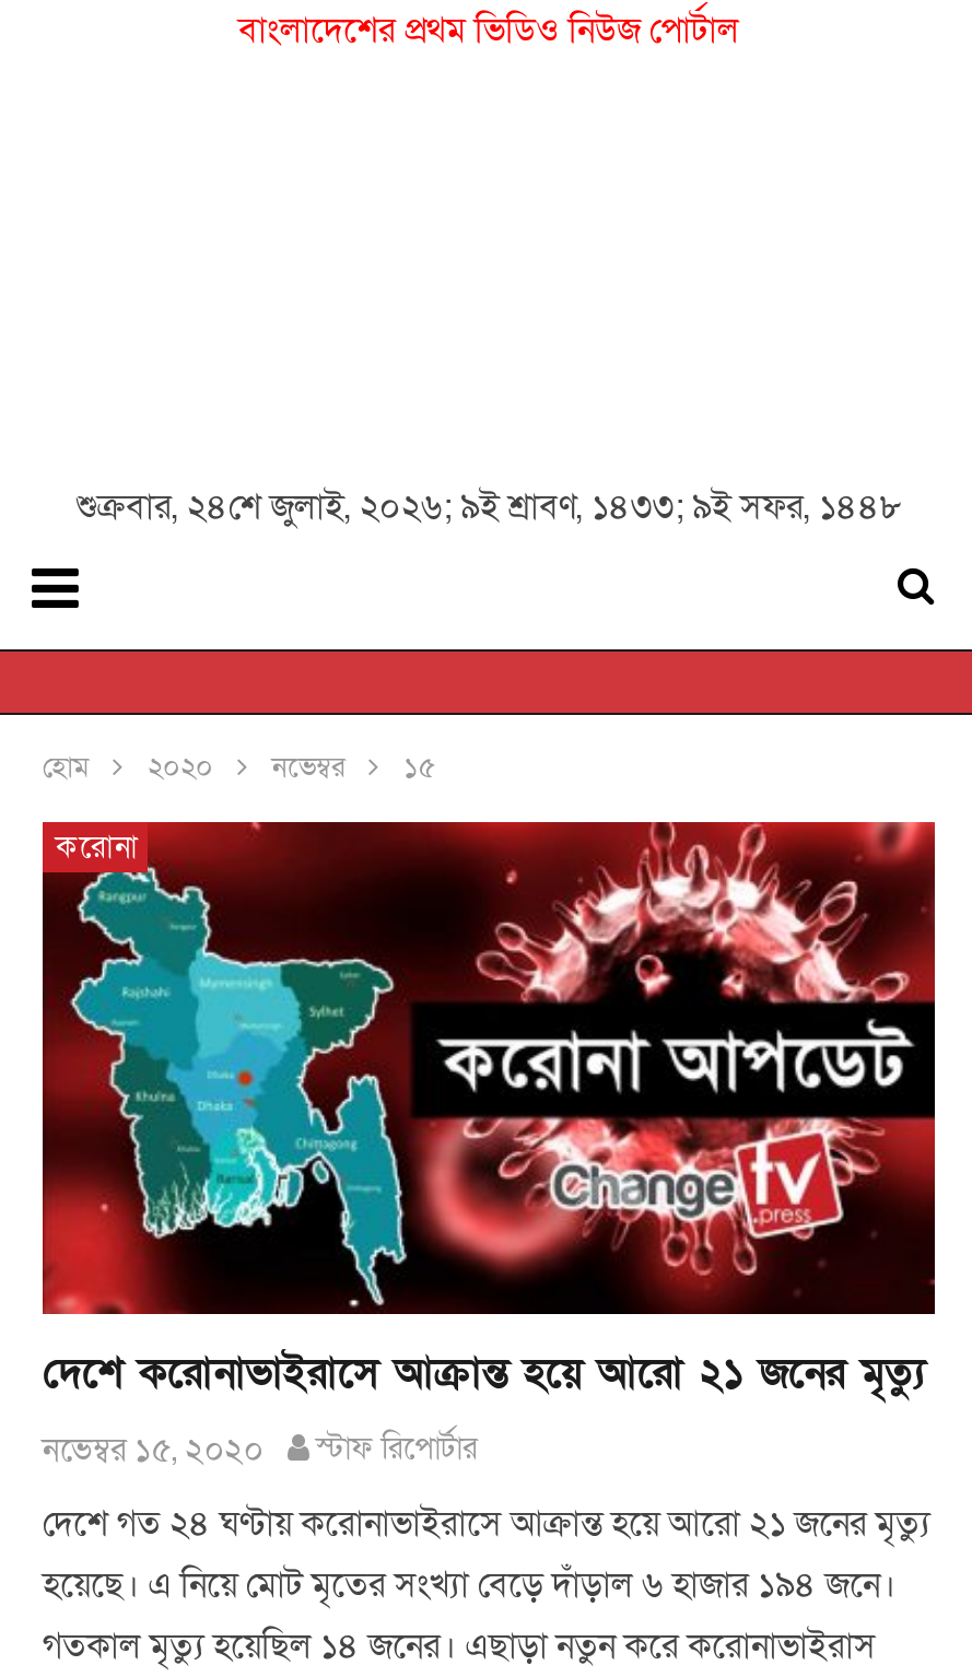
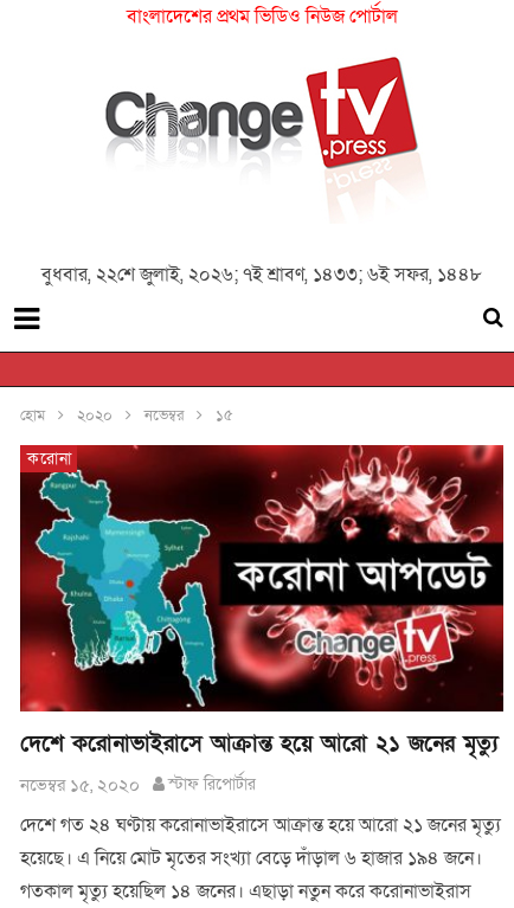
+ [image]

- শুক্রবার, ২৪শে জুলাই, ২০২৬; ৯ই শ্রাবণ, ১৪৩৩; ৯ই সফর, ১৪৪৮
+ বুধবার, ২২শে জুলাই, ২০২৬; ৭ই শ্রাবণ, ১৪৩৩; ৬ই সফর, ১৪৪৮
